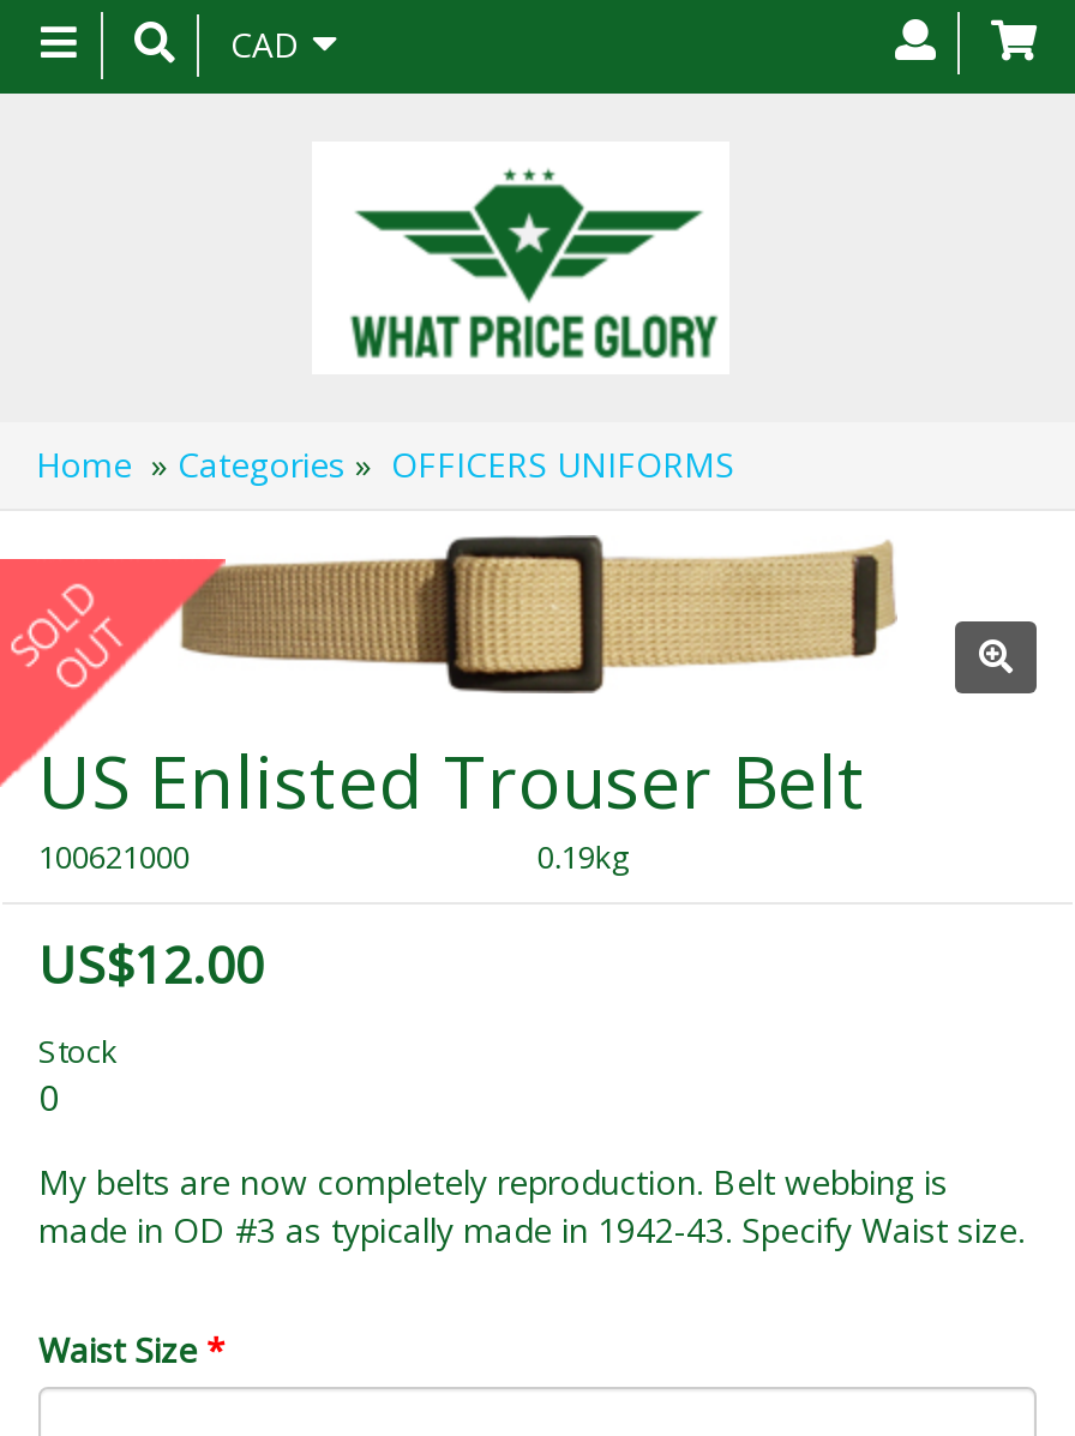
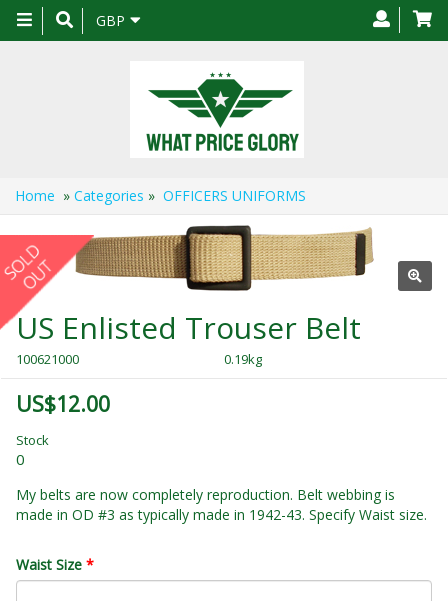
- CAD
+ GBP
